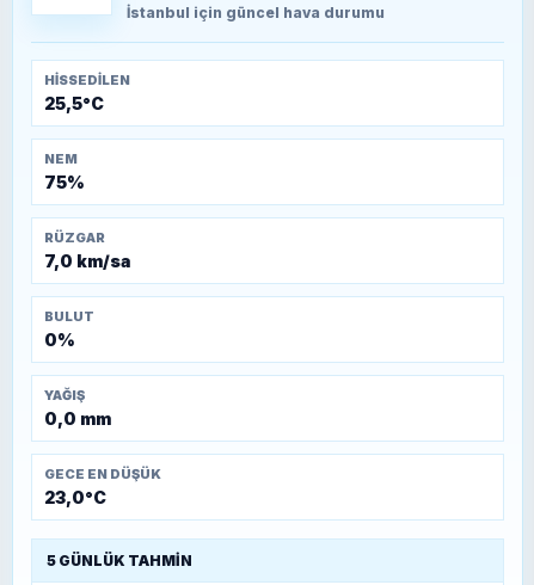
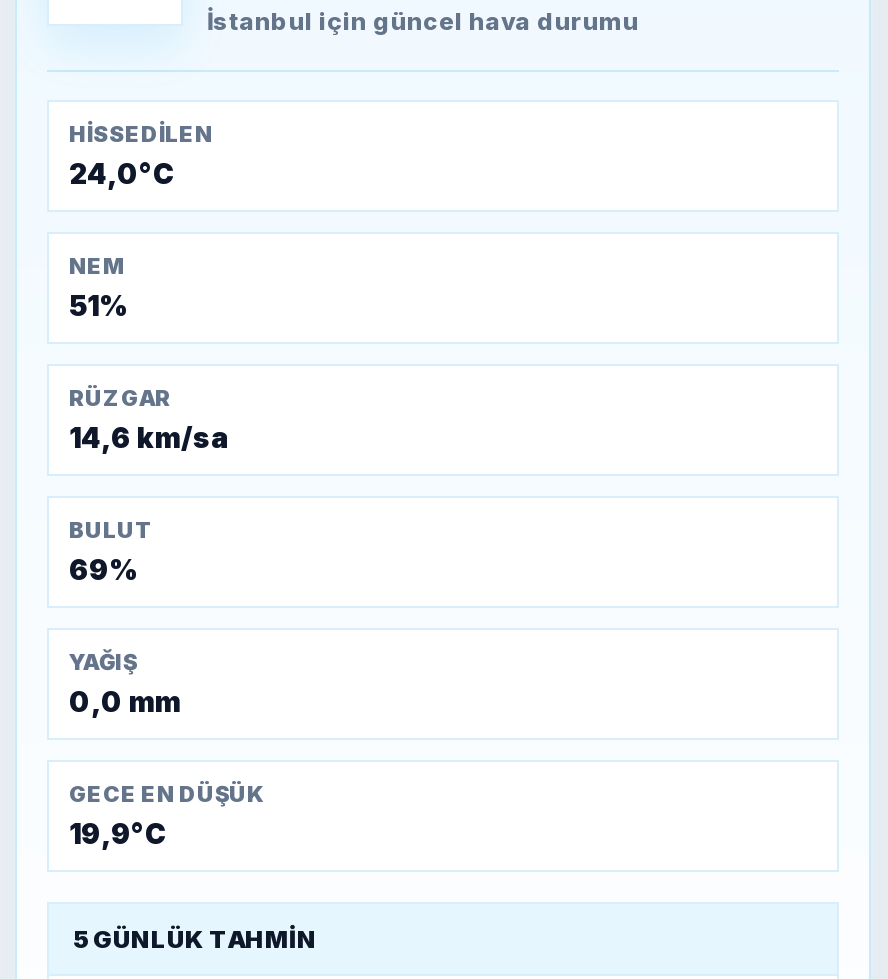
- 25,5°C
+ 24,0°C

- 75%
+ 51%

- 7,0 km/sa
+ 14,6 km/sa

- 0%
+ 69%

- 23,0°C
+ 19,9°C
